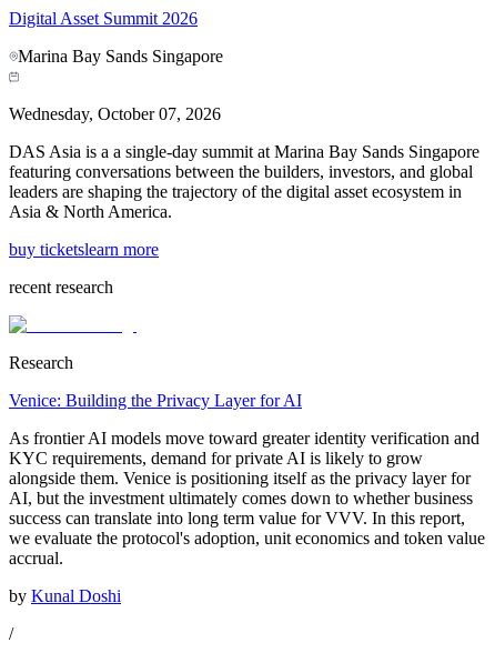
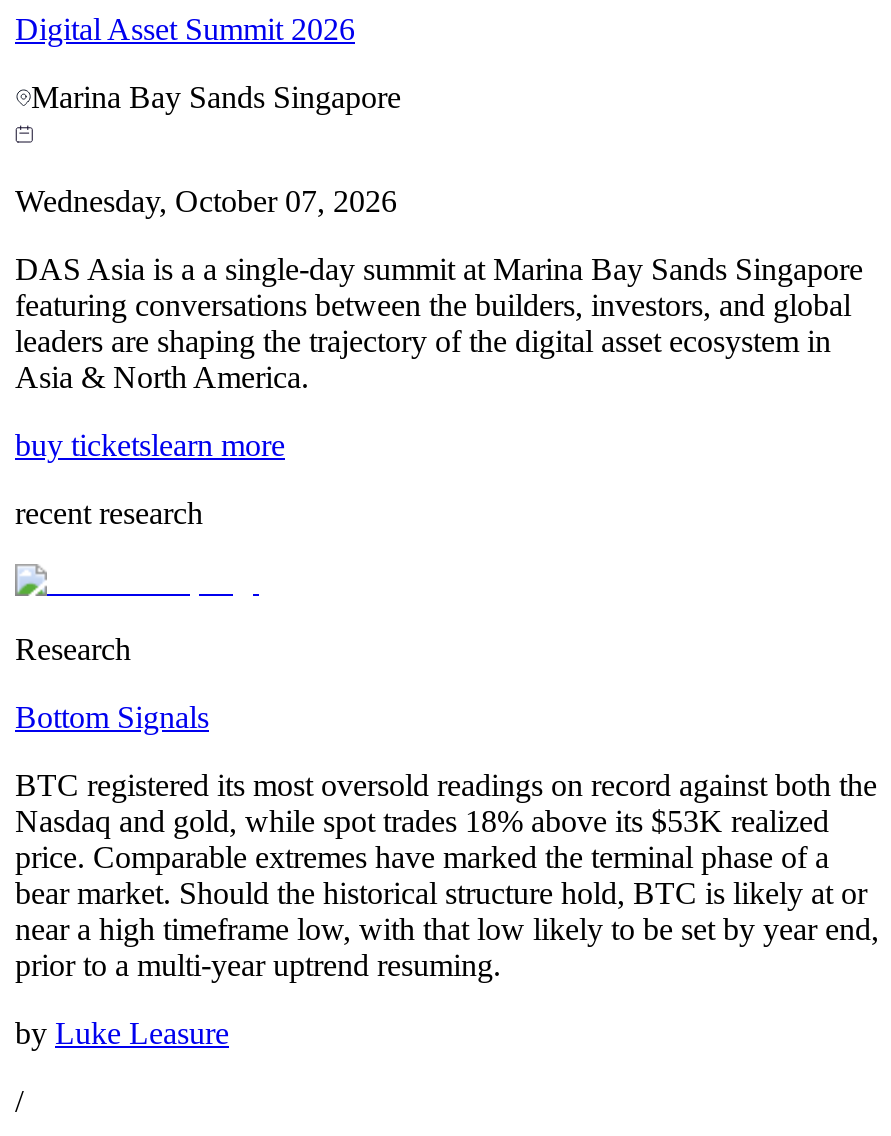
- Venice: Building the Privacy Layer for AI
+ Bottom Signals

- As frontier AI models move toward greater identity verification and
- KYC requirements, demand for private AI is likely to grow
- alongside them. Venice is positioning itself as the privacy layer for
- AI, but the investment ultimately comes down to whether business
- success can translate into long term value for VVV. In this report,
- we evaluate the protocol's adoption, unit economics and token value
- accrual.
+ BTC registered its most oversold readings on record against both the
+ Nasdaq and gold, while spot trades 18% above its $53K realized
+ price. Comparable extremes have marked the terminal phase of a
+ bear market. Should the historical structure hold, BTC is likely at or
+ near a high timeframe low, with that low likely to be set by year end,
+ prior to a multi-year uptrend resuming.

- by Kunal Doshi
+ by Luke Leasure
